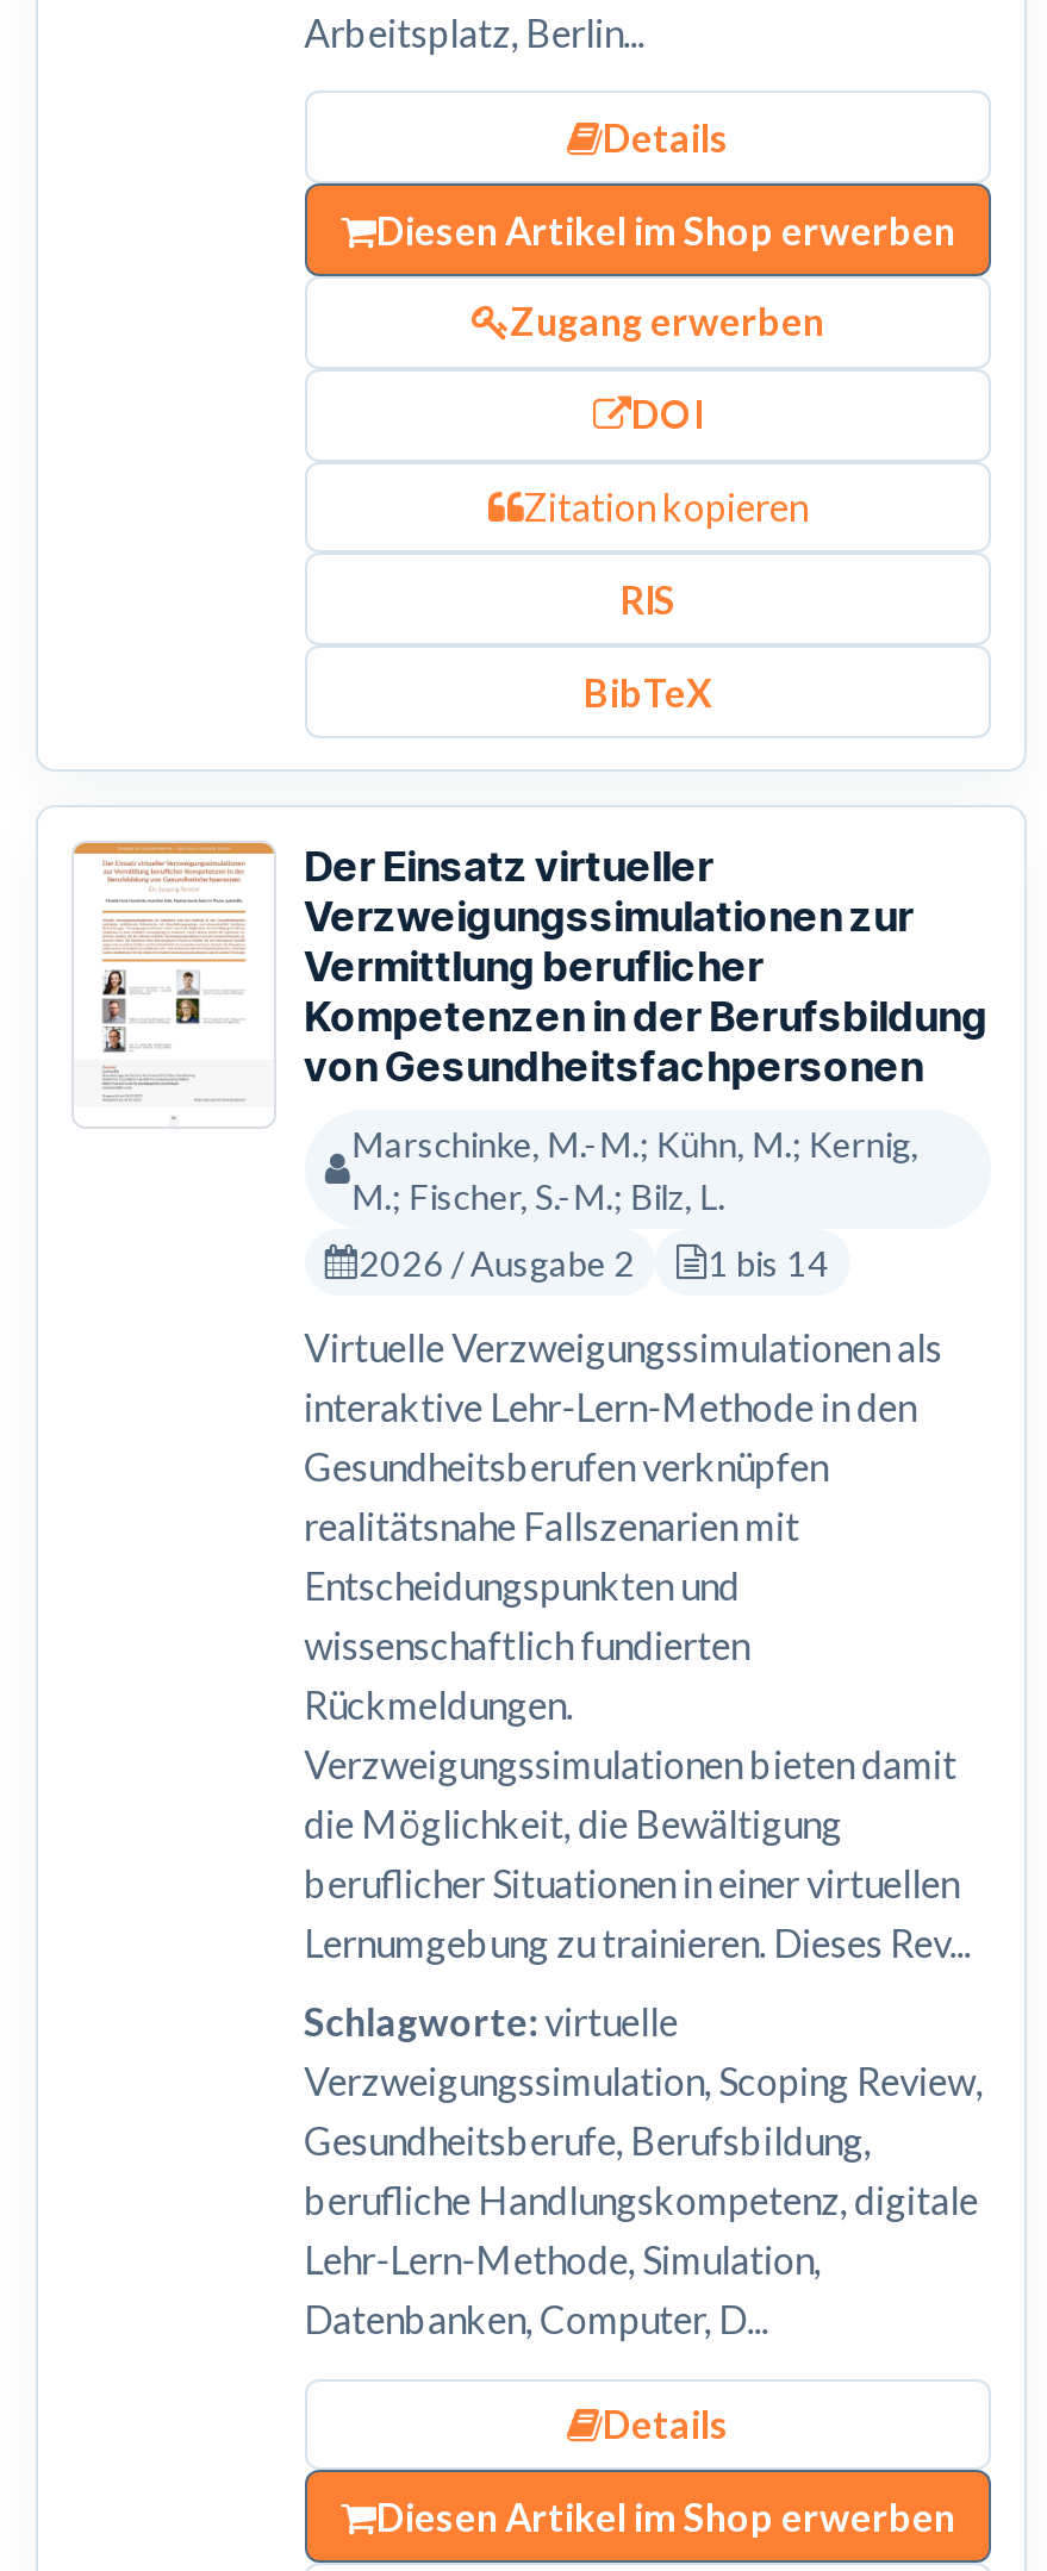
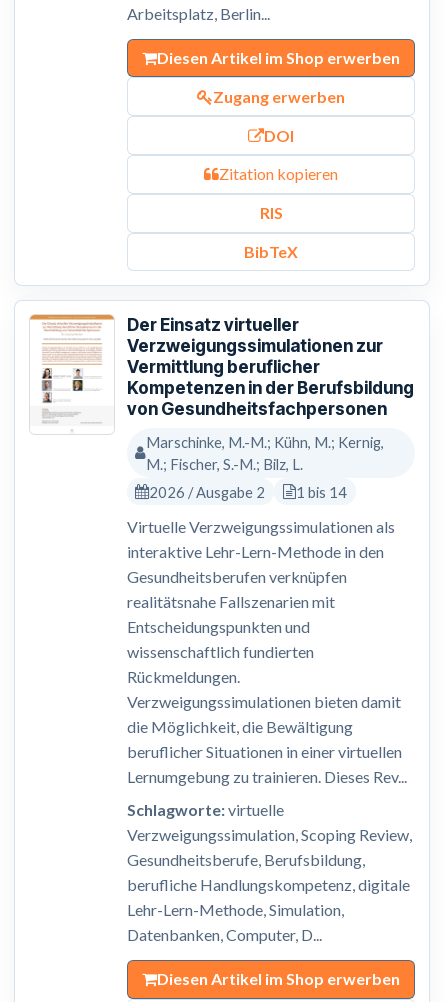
- Details

- Details
